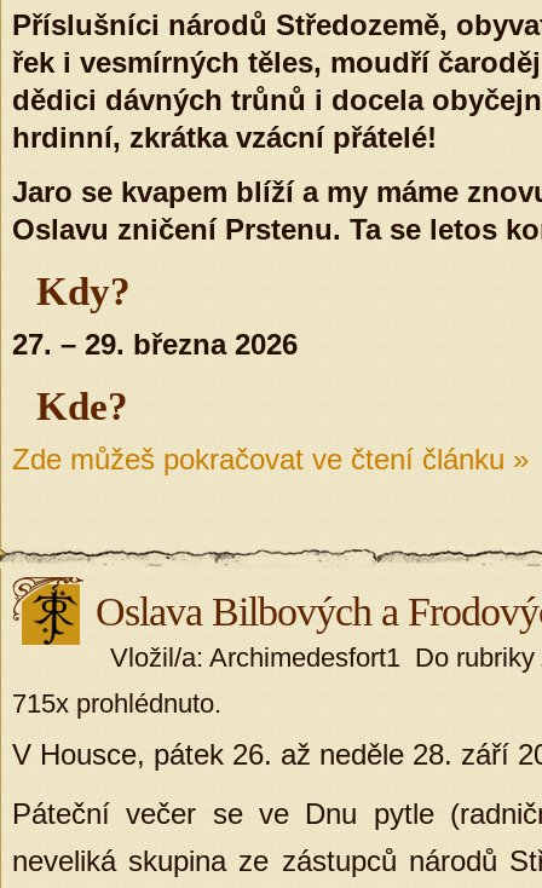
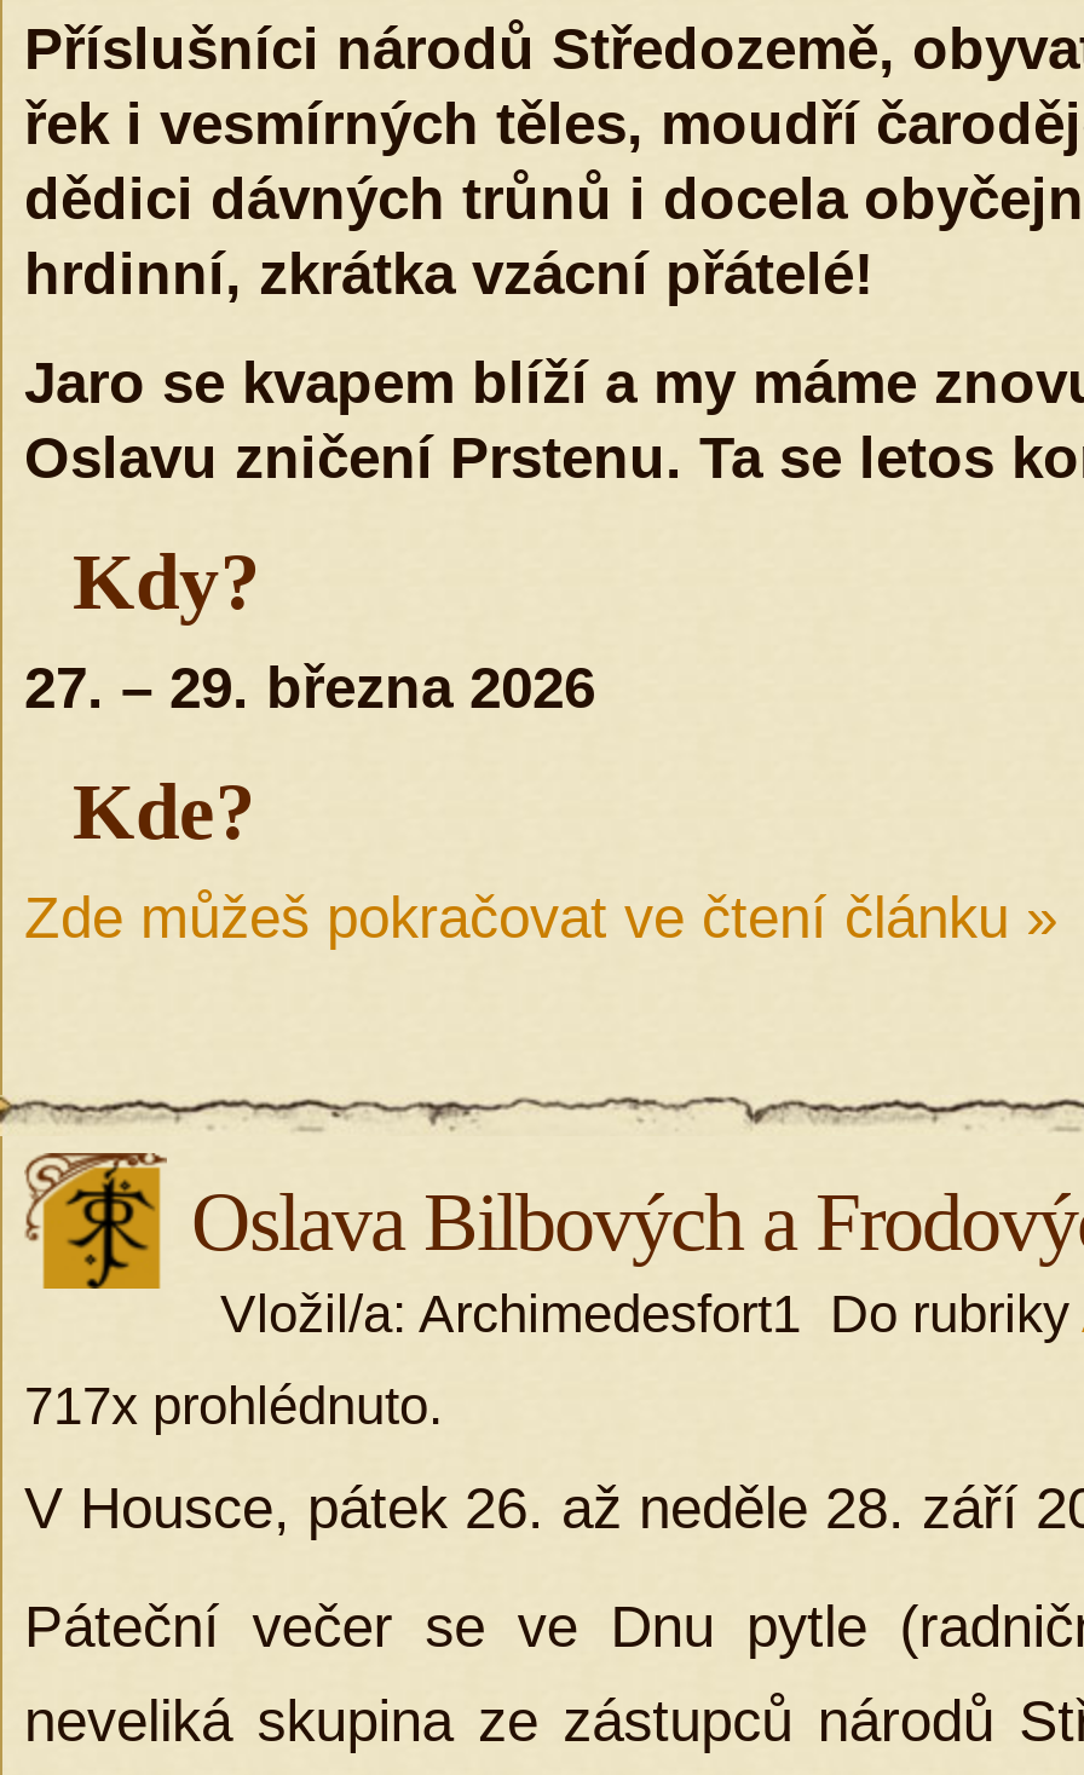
- 715x prohlédnuto.
+ 717x prohlédnuto.
